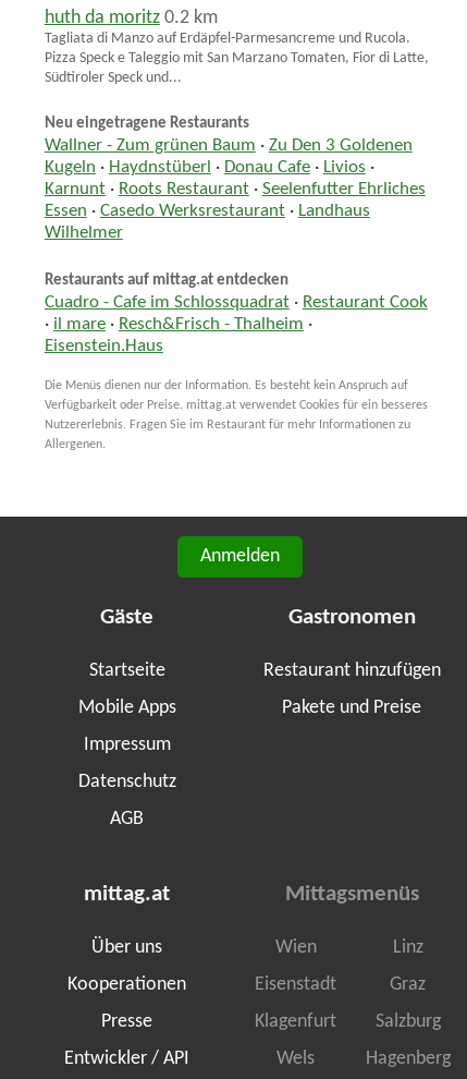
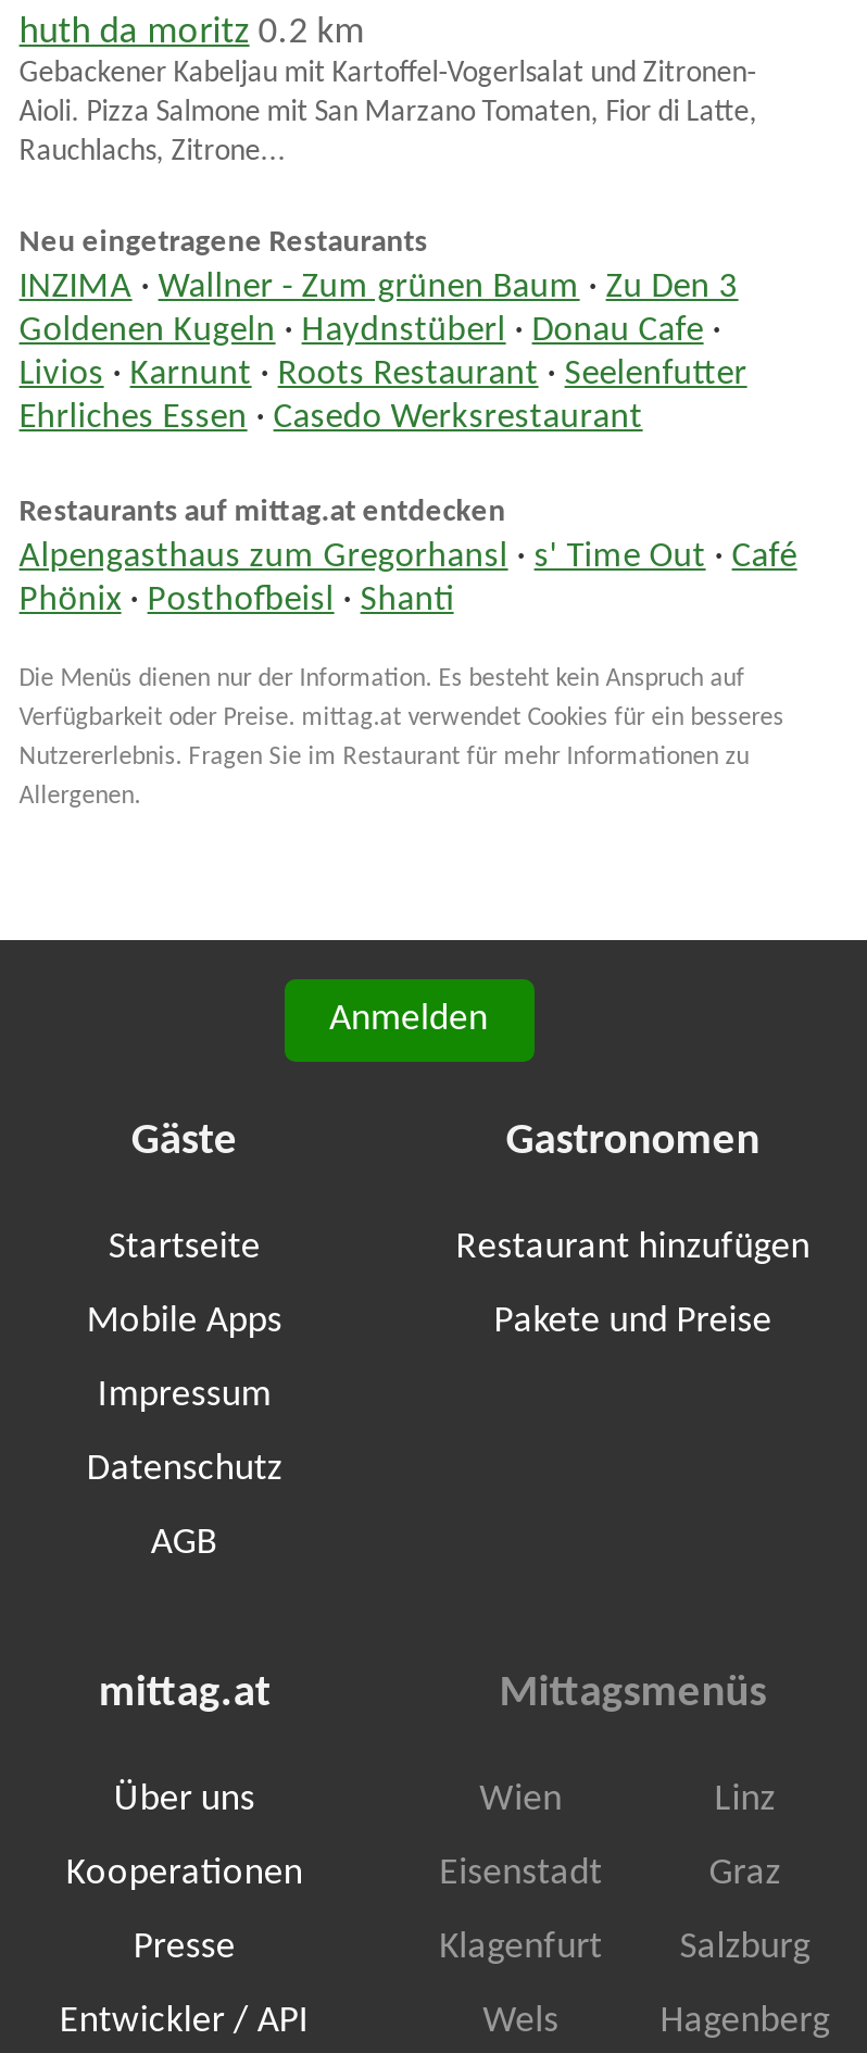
- Tagliata di Manzo auf Erdäpfel-Parmesancreme und Rucola.
- Pizza Speck e Taleggio mit San Marzano Tomaten, Fior di Latte,
- Südtiroler Speck und...
+ Gebackener Kabeljau mit Kartoffel-Vogerlsalat und Zitronen-
+ Aioli. Pizza Salmone mit San Marzano Tomaten, Fior di Latte,
+ Rauchlachs, Zitrone...

- Wallner - Zum grünen Baum · Zu Den 3 Goldenen
- Kugeln · Haydnstüberl · Donau Cafe · Livios ·
- Karnunt · Roots Restaurant · Seelenfutter Ehrliches
- Essen · Casedo Werksrestaurant · Landhaus
- Wilhelmer
+ INZIMA · Wallner - Zum grünen Baum · Zu Den 3
+ Goldenen Kugeln · Haydnstüberl · Donau Cafe ·
+ Livios · Karnunt · Roots Restaurant · Seelenfutter
+ Ehrliches Essen · Casedo Werksrestaurant

- Cuadro - Cafe im Schlossquadrat · Restaurant Cook
- · il mare · Resch&Frisch - Thalheim ·
- Eisenstein.Haus
+ Alpengasthaus zum Gregorhansl · s' Time Out · Café
+ Phönix · Posthofbeisl · Shanti
